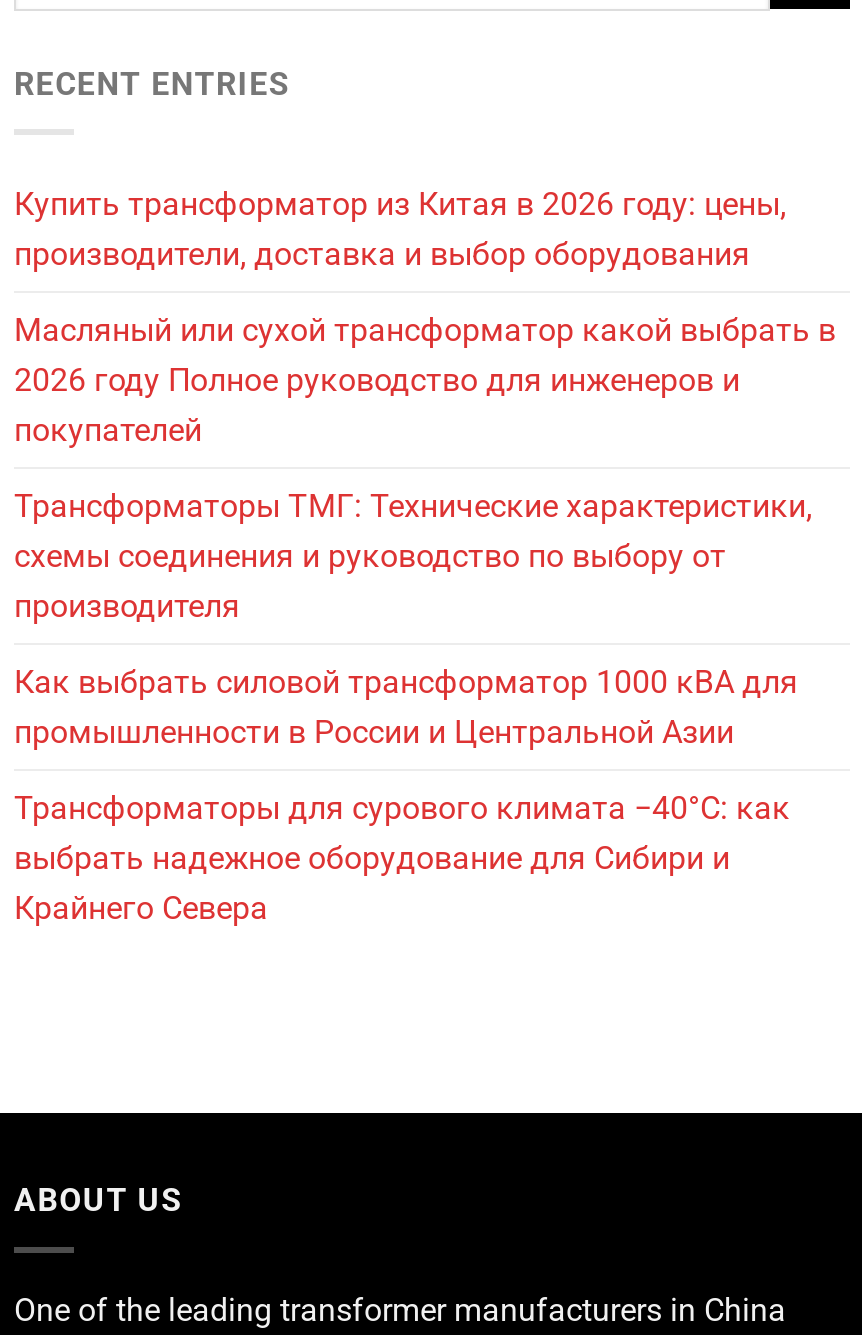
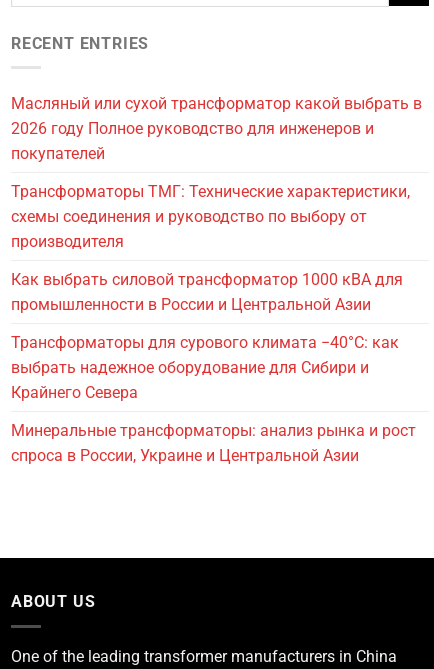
- Купить трансформатор из Китая в 2026 году: цены,
- производители, доставка и выбор оборудования

moved up: Масляный или сухой трансформатор какой выбрать в | 2026 году Полное руководство для инженеров и | покупателей | ... | выбрать надежное оборудование для Сибири и | Крайнего Севера

+ Минеральные трансформаторы: анализ рынка и рост
+ спроса в России, Украине и Центральной Азии
